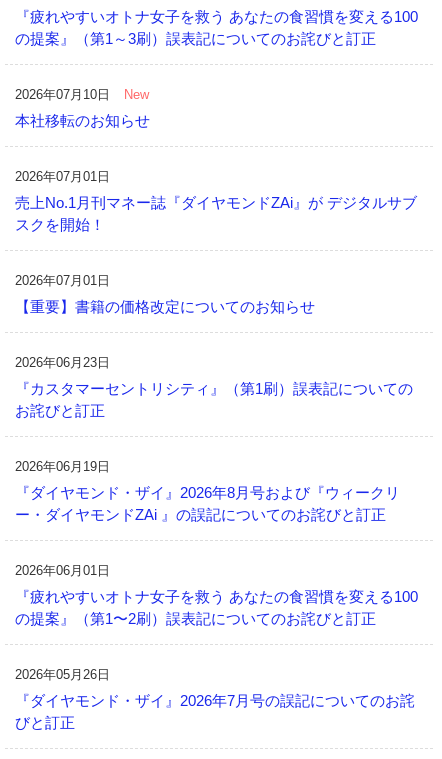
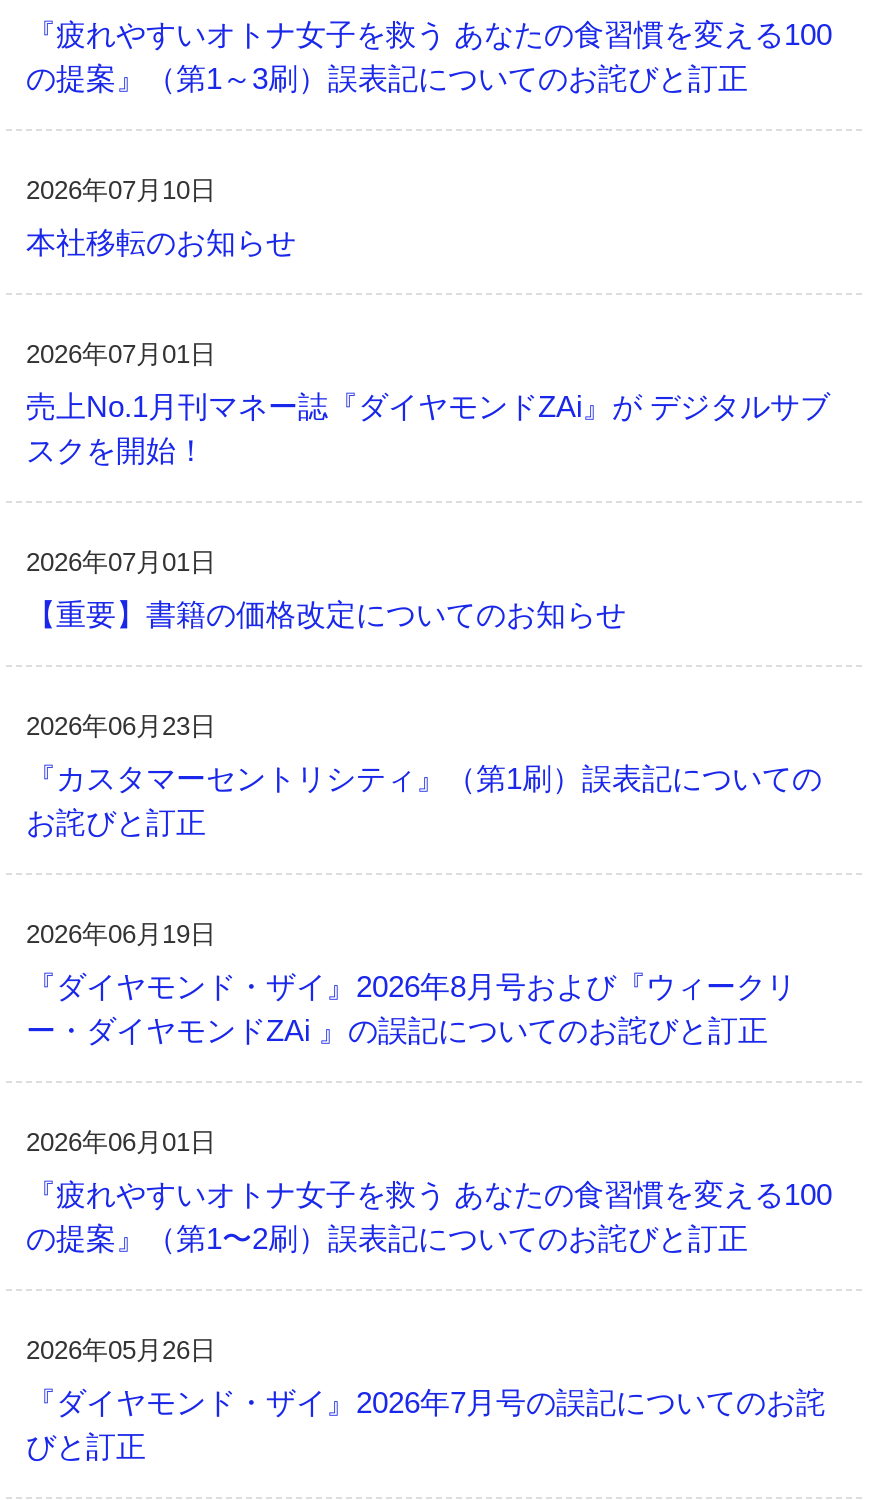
- New
